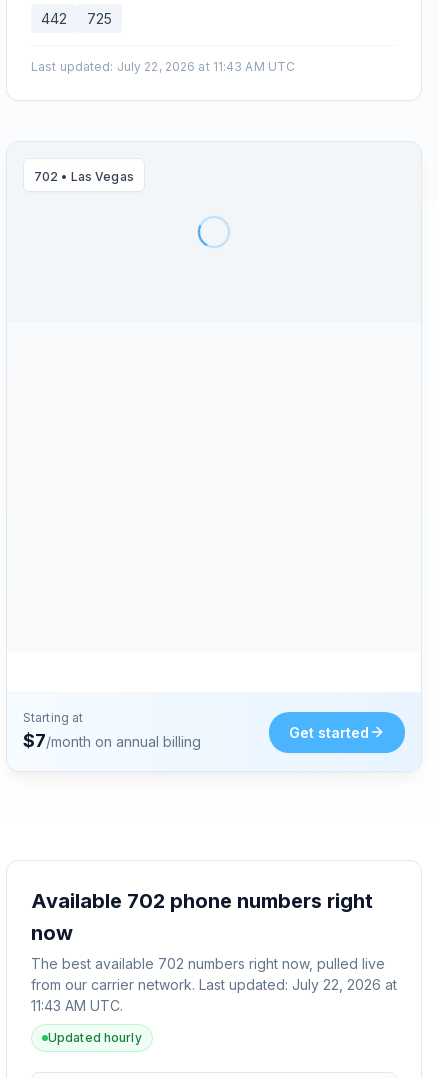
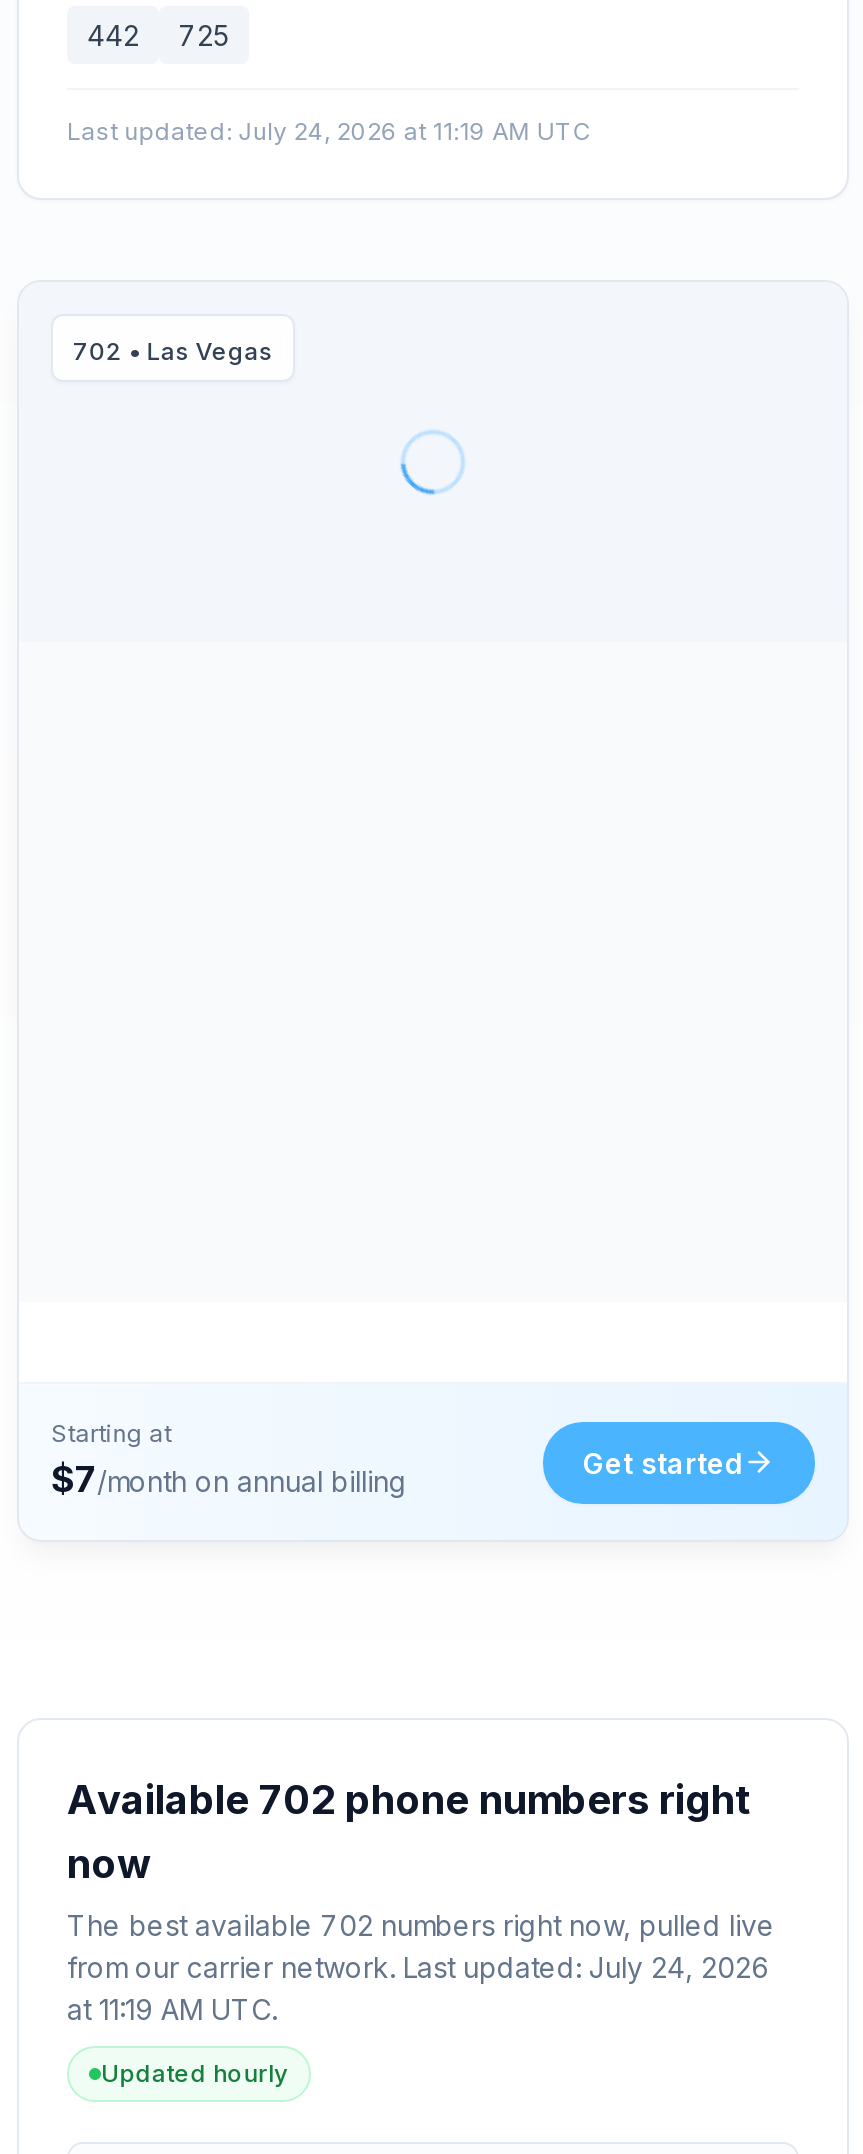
- Last updated: July 22, 2026 at 11:43 AM UTC
+ Last updated: July 24, 2026 at 11:19 AM UTC

- from our carrier network. Last updated: July 22, 2026 at
- 11:43 AM UTC.
+ from our carrier network. Last updated: July 24, 2026
+ at 11:19 AM UTC.
